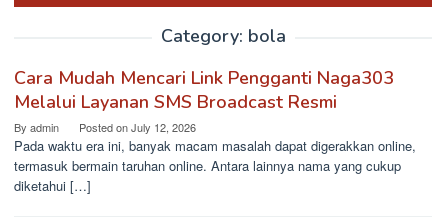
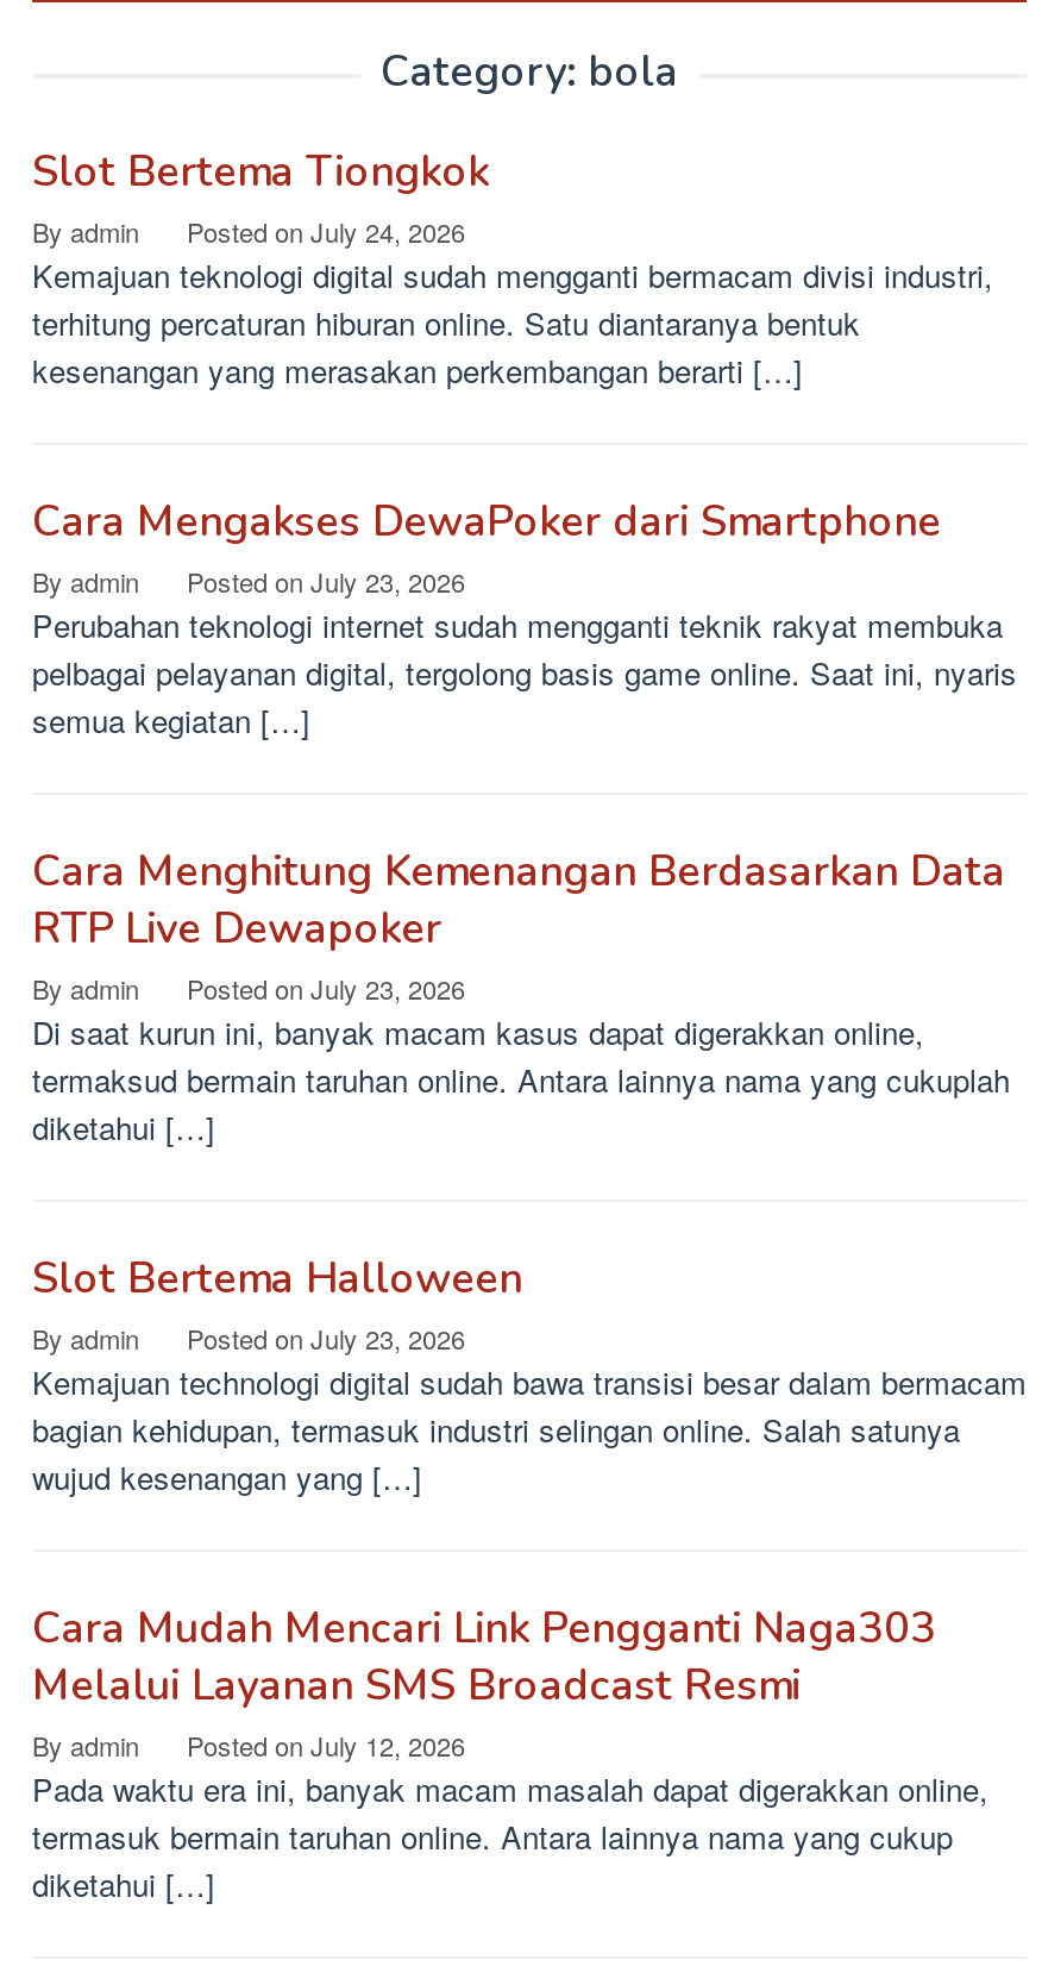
+ Slot Bertema Tiongkok
+ By admin
+ Posted on July 24, 2026
+ Kemajuan teknologi digital sudah mengganti bermacam divisi industri,
+ terhitung percaturan hiburan online. Satu diantaranya bentuk
+ kesenangan yang merasakan perkembangan berarti […]
+ Cara Mengakses DewaPoker dari Smartphone
+ By admin
+ Posted on July 23, 2026
+ Perubahan teknologi internet sudah mengganti teknik rakyat membuka
+ pelbagai pelayanan digital, tergolong basis game online. Saat ini, nyaris
+ semua kegiatan […]
+ Cara Menghitung Kemenangan Berdasarkan Data
+ RTP Live Dewapoker
+ By admin
+ Posted on July 23, 2026
+ Di saat kurun ini, banyak macam kasus dapat digerakkan online,
+ termaksud bermain taruhan online. Antara lainnya nama yang cukuplah
+ diketahui […]
+ Slot Bertema Halloween
+ By admin
+ Posted on July 23, 2026
+ Kemajuan technologi digital sudah bawa transisi besar dalam bermacam
+ bagian kehidupan, termasuk industri selingan online. Salah satunya
+ wujud kesenangan yang […]
